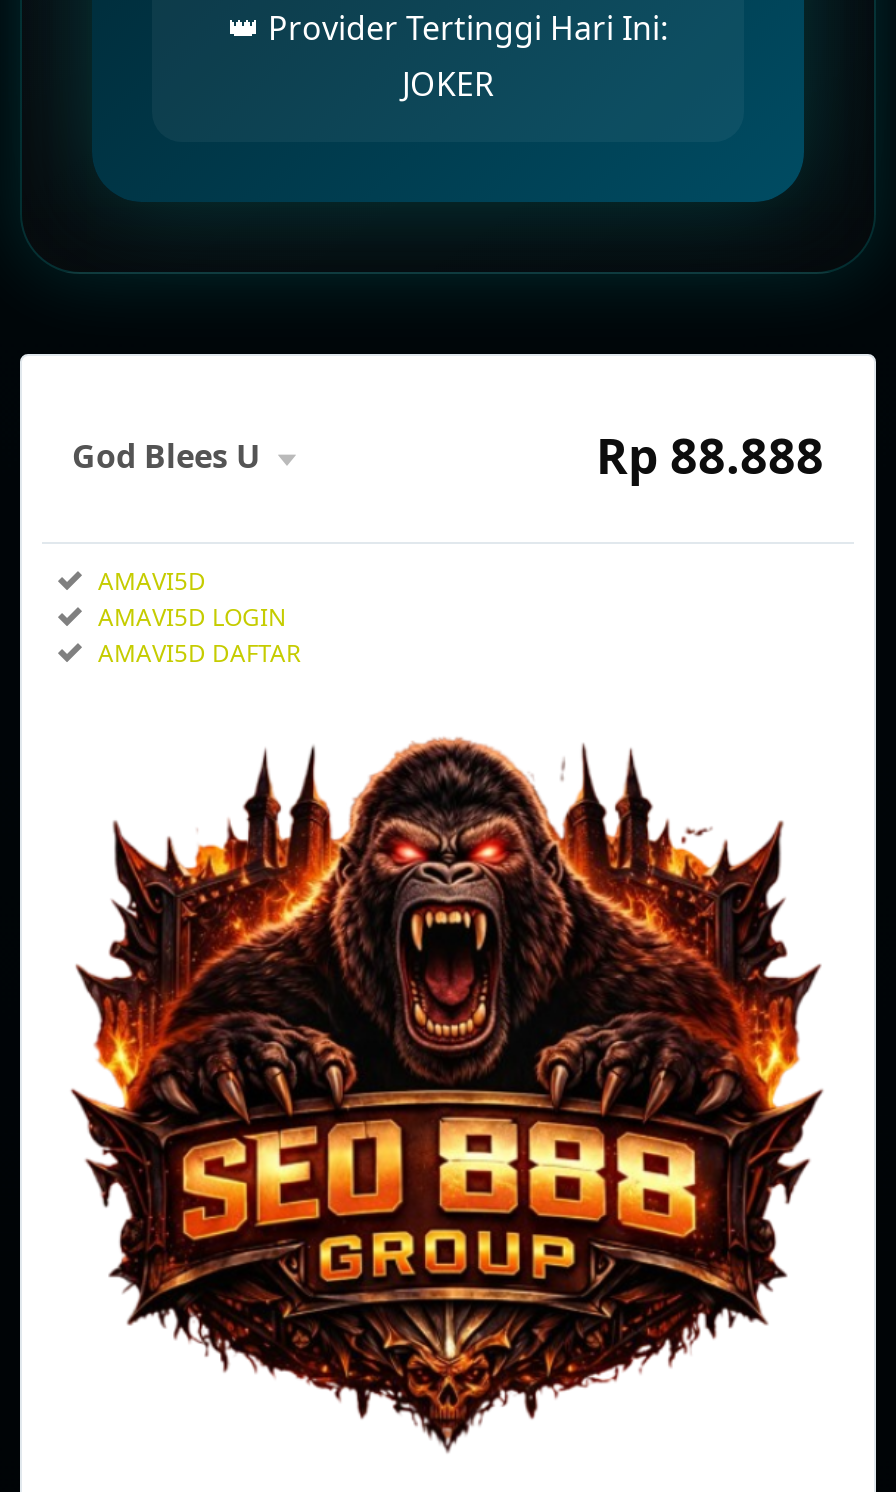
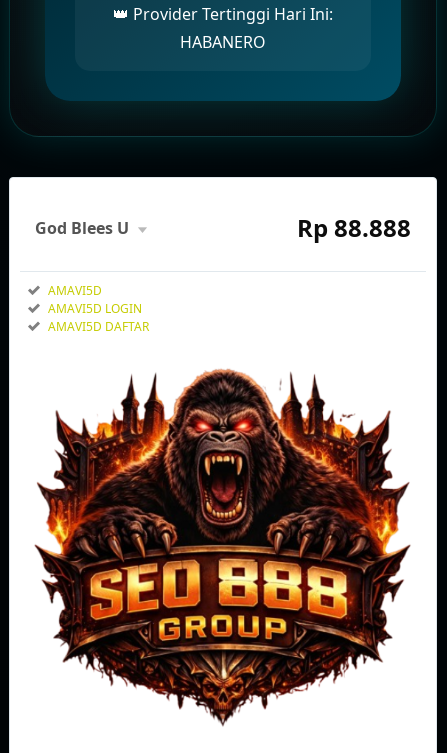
- JOKER
+ HABANERO
